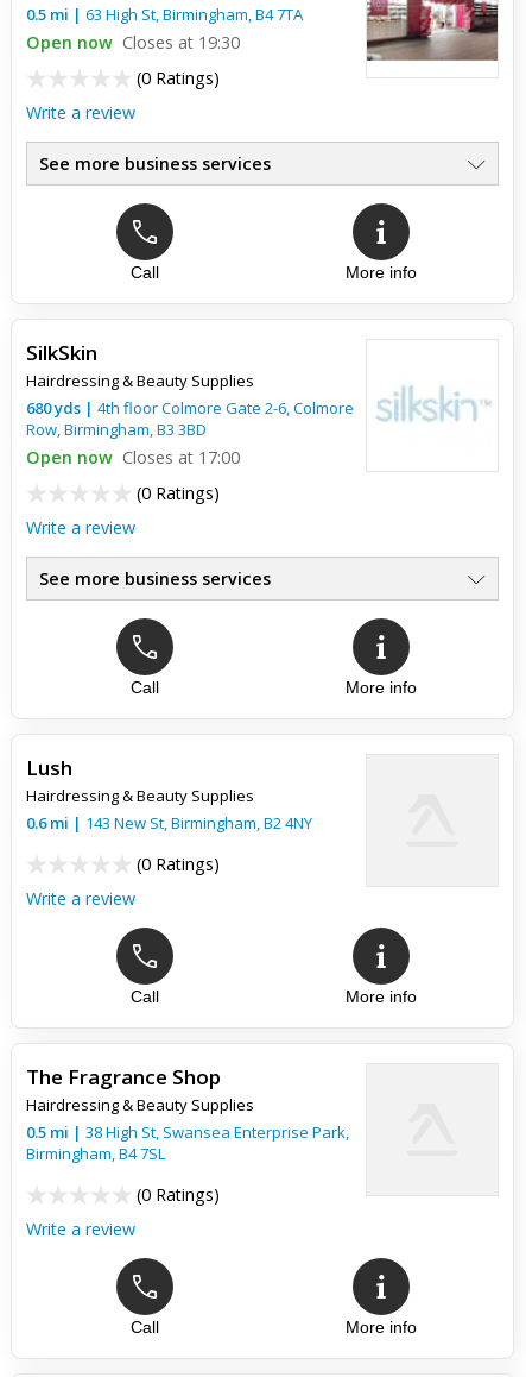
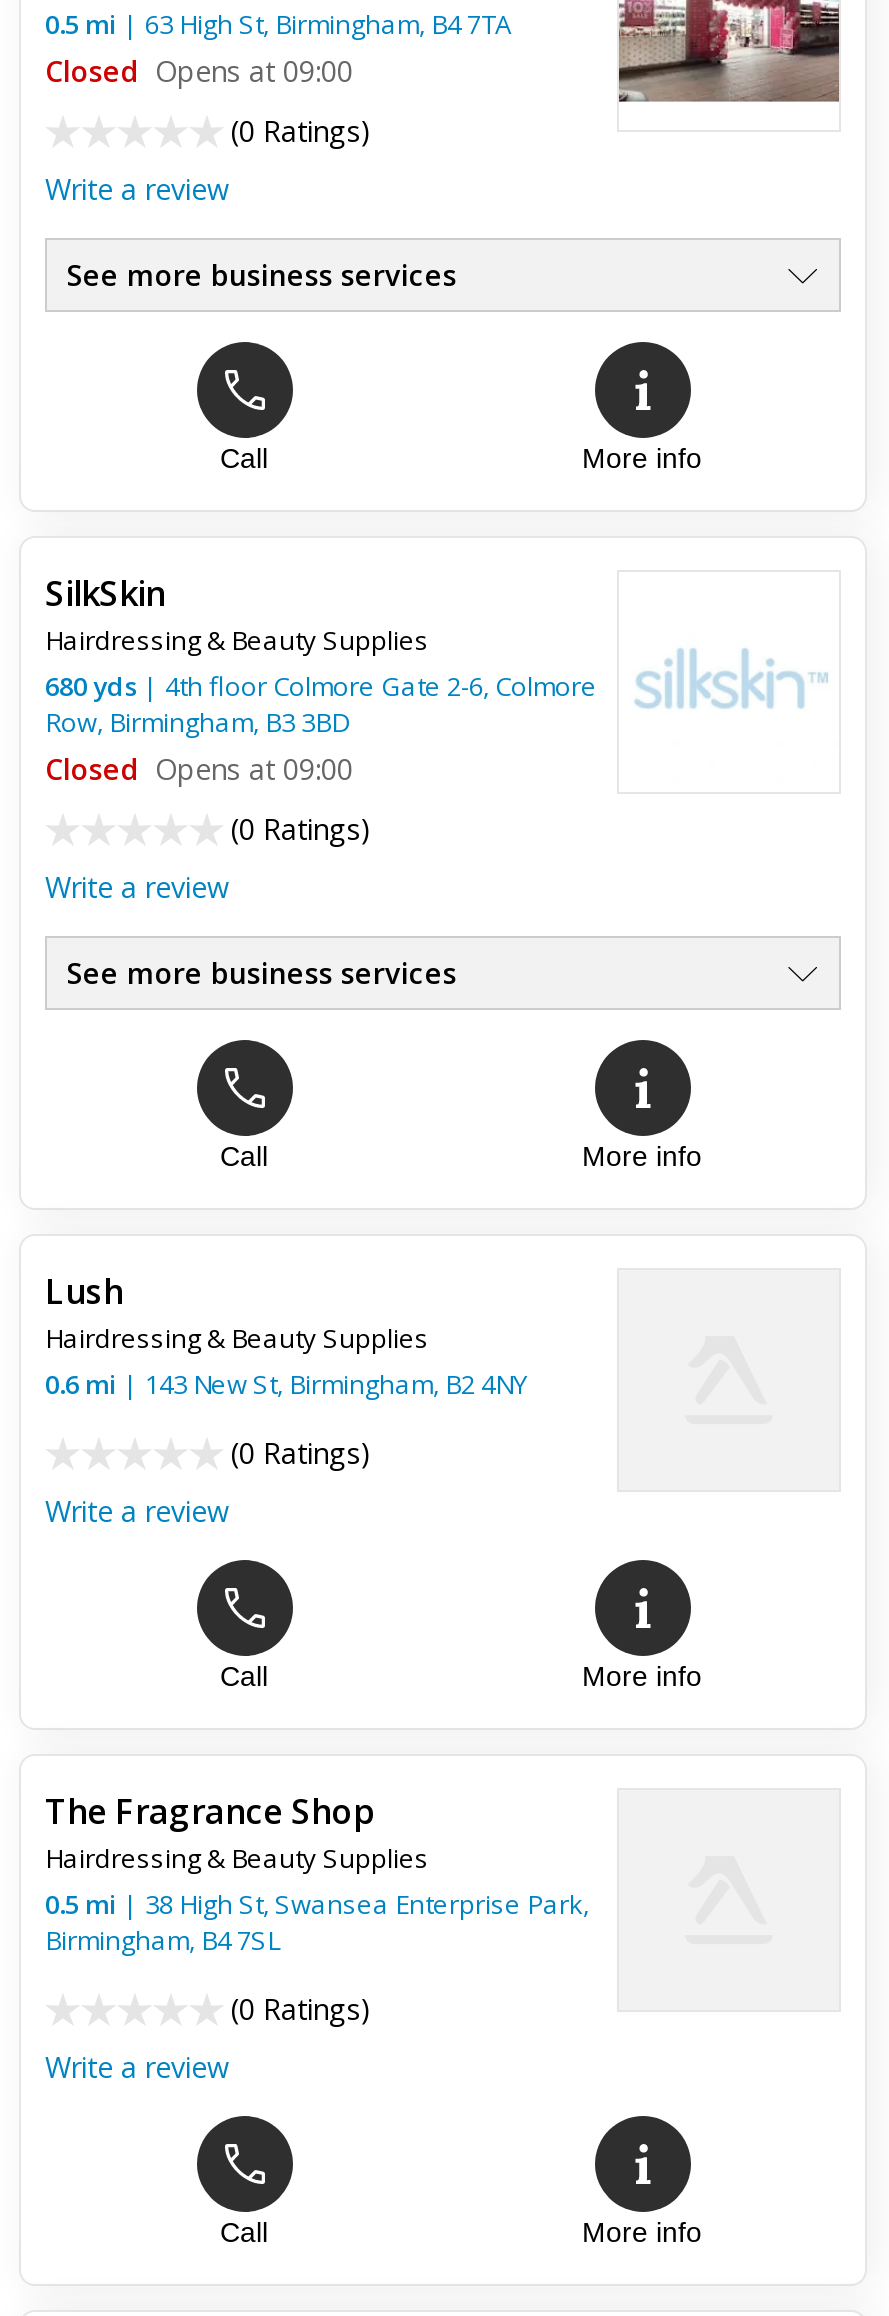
- Open now Closes at 19:30
+ Closed Opens at 09:00

- Open now Closes at 17:00
+ Closed Opens at 09:00
